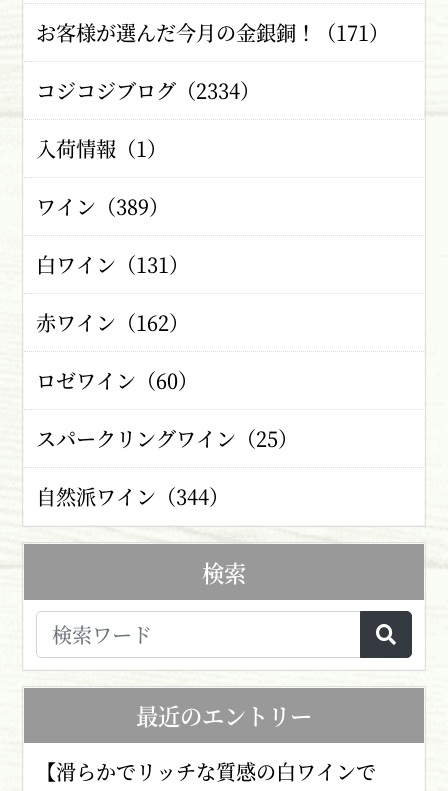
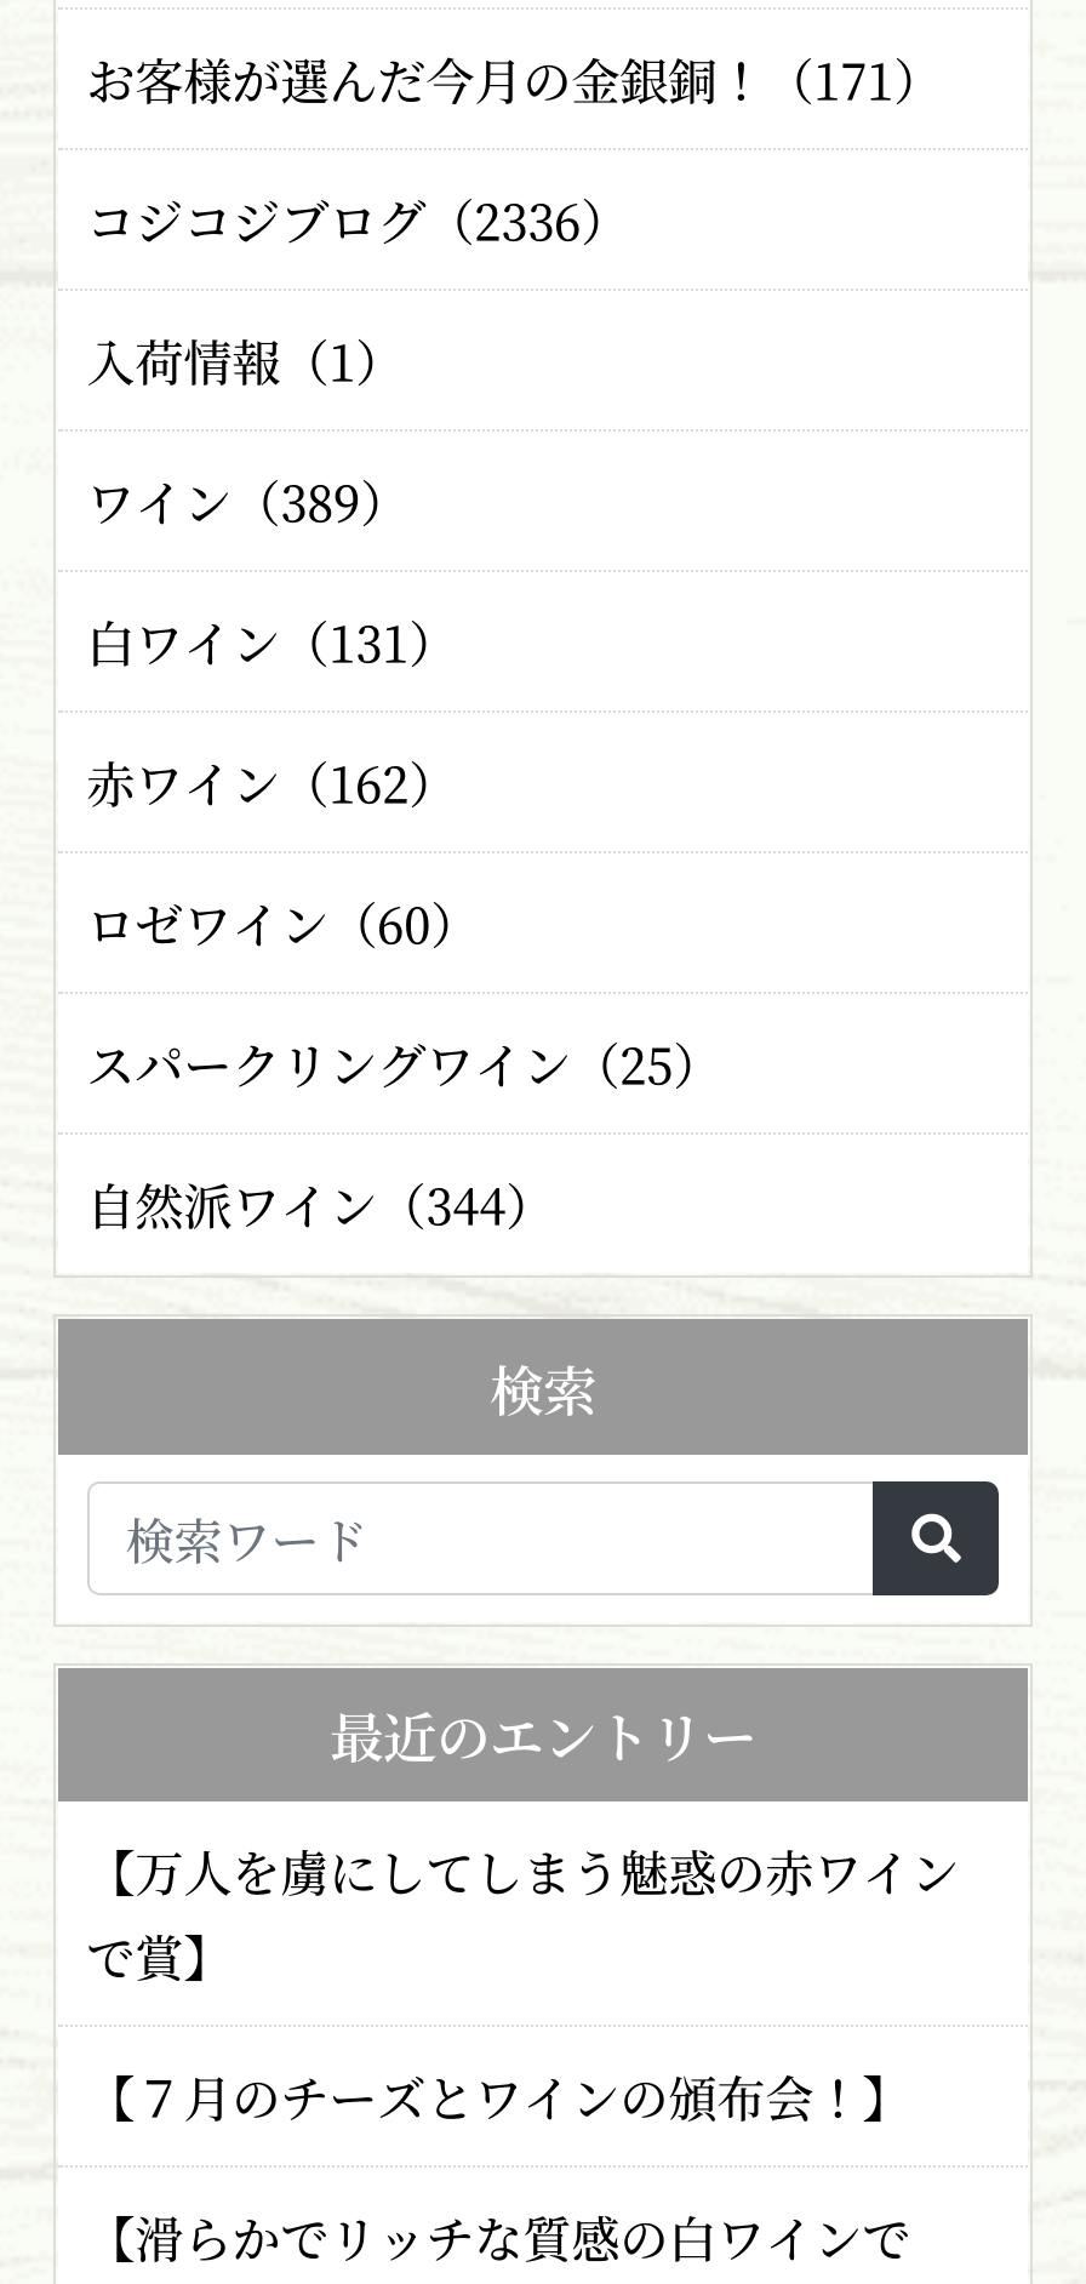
- コジコジブログ（2334）
+ コジコジブログ（2336）

+ 【万人を虜にしてしまう魅惑の赤ワイン
+ で賞】
+ 【７月のチーズとワインの頒布会！】
